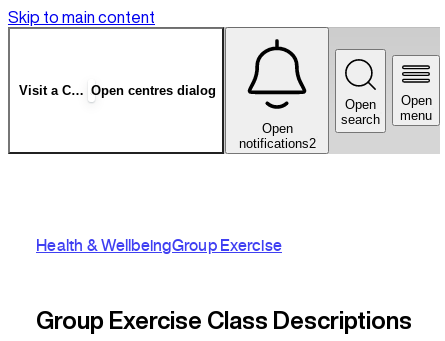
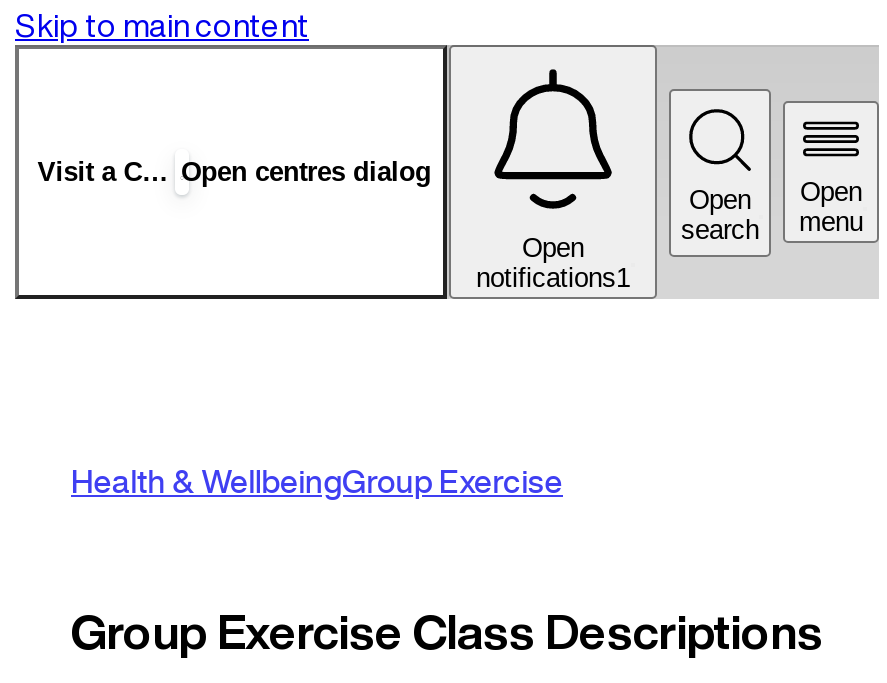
- notifications2
+ notifications1
